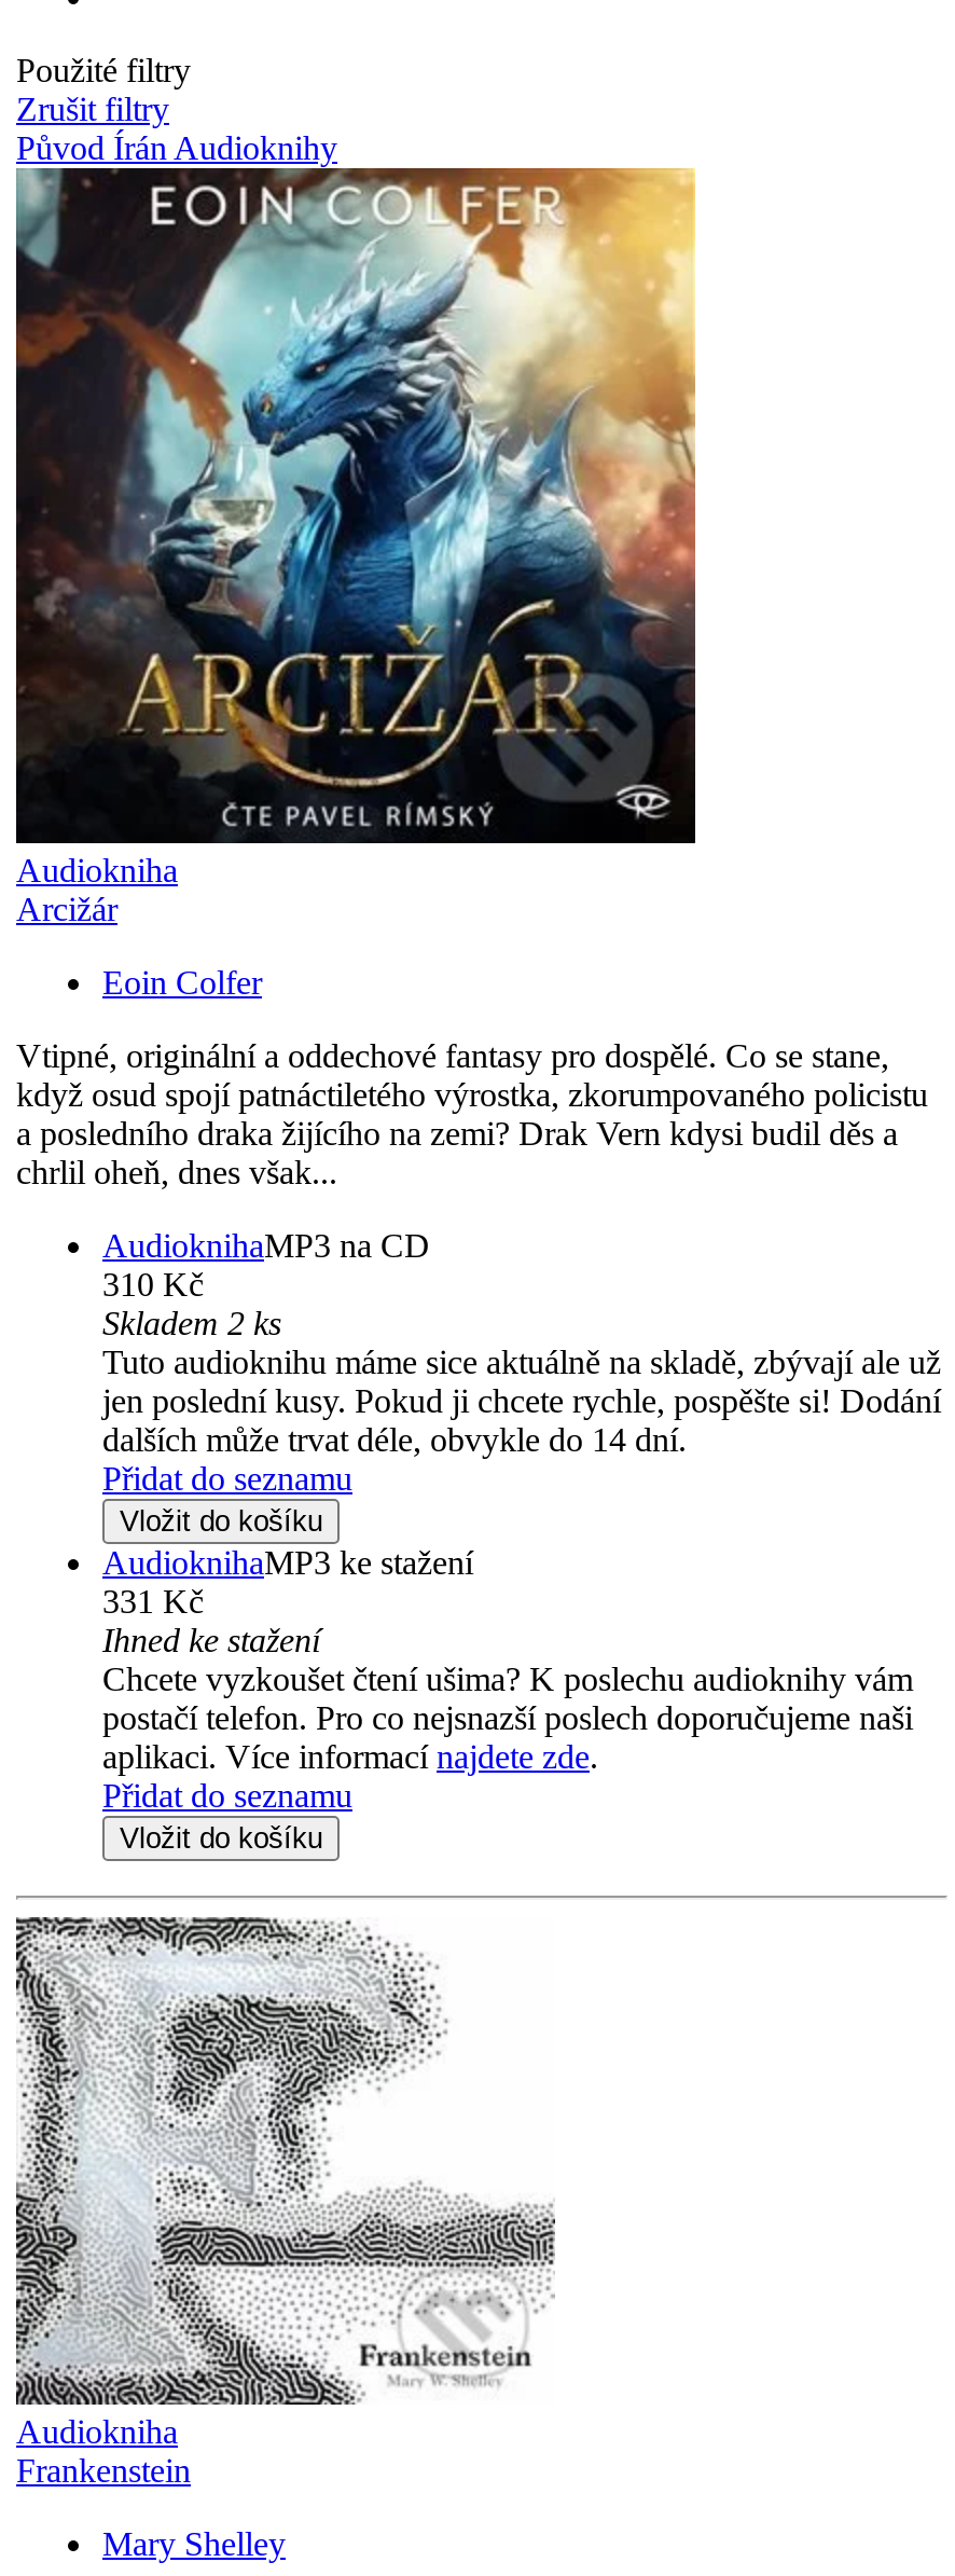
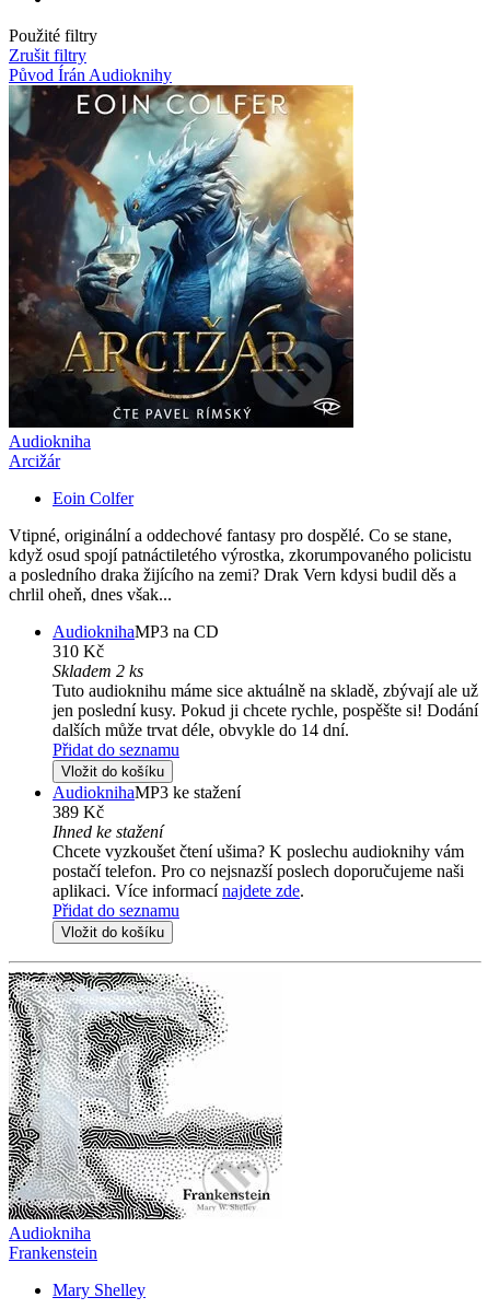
- 331 Kč
+ 389 Kč
